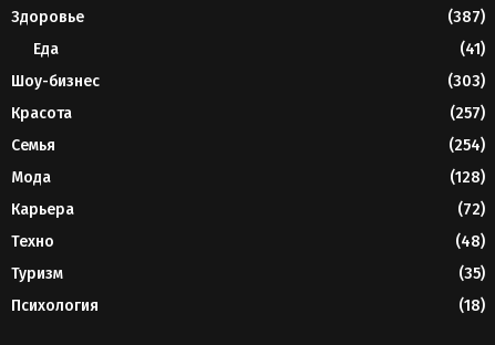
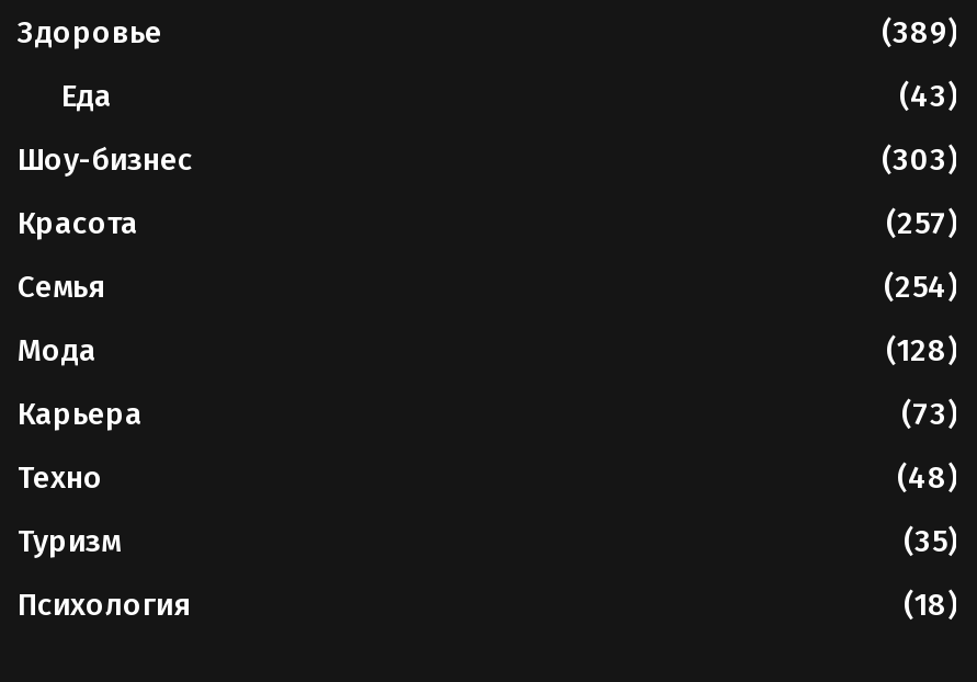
- (387)
+ (389)

- (41)
+ (43)

- (72)
+ (73)
